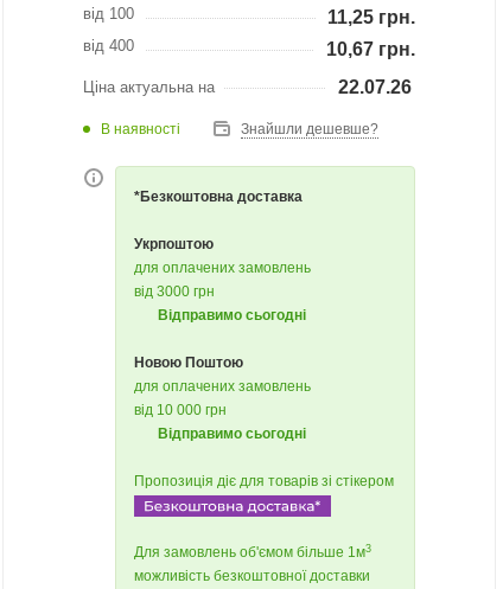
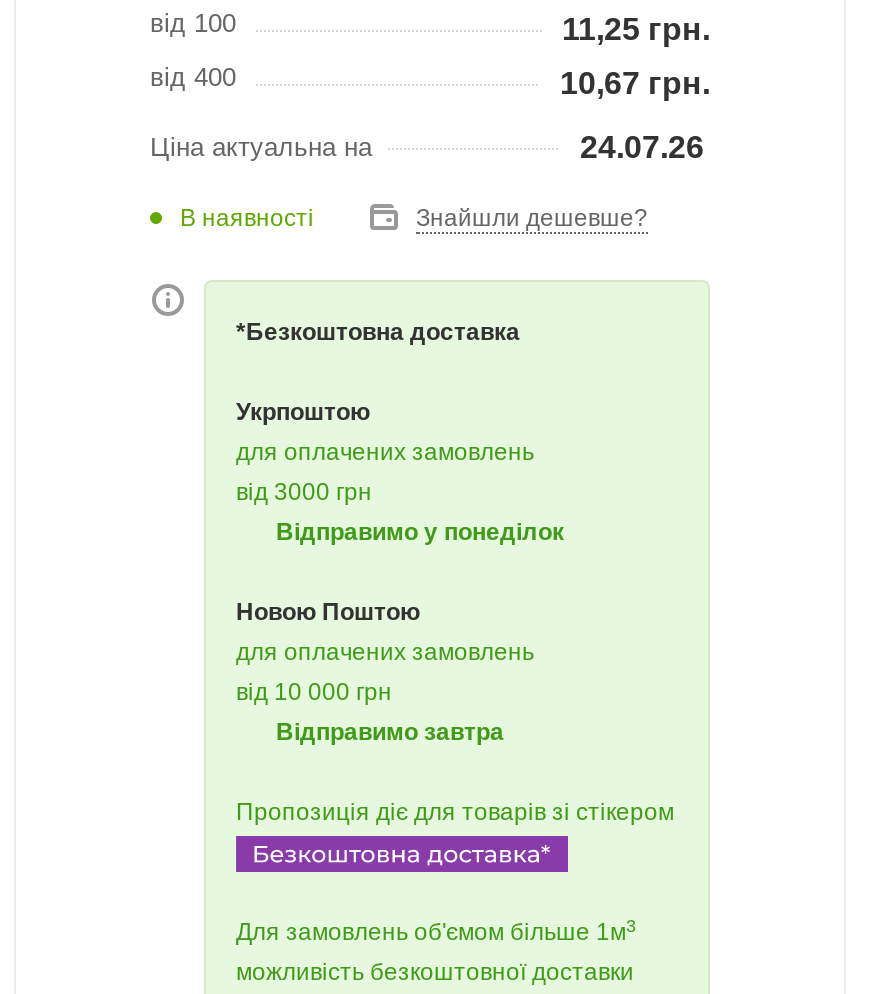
- 22.07.26
+ 24.07.26

- Відправимо сьогодні
+ Відправимо у понеділок

- Відправимо сьогодні
+ Відправимо завтра
